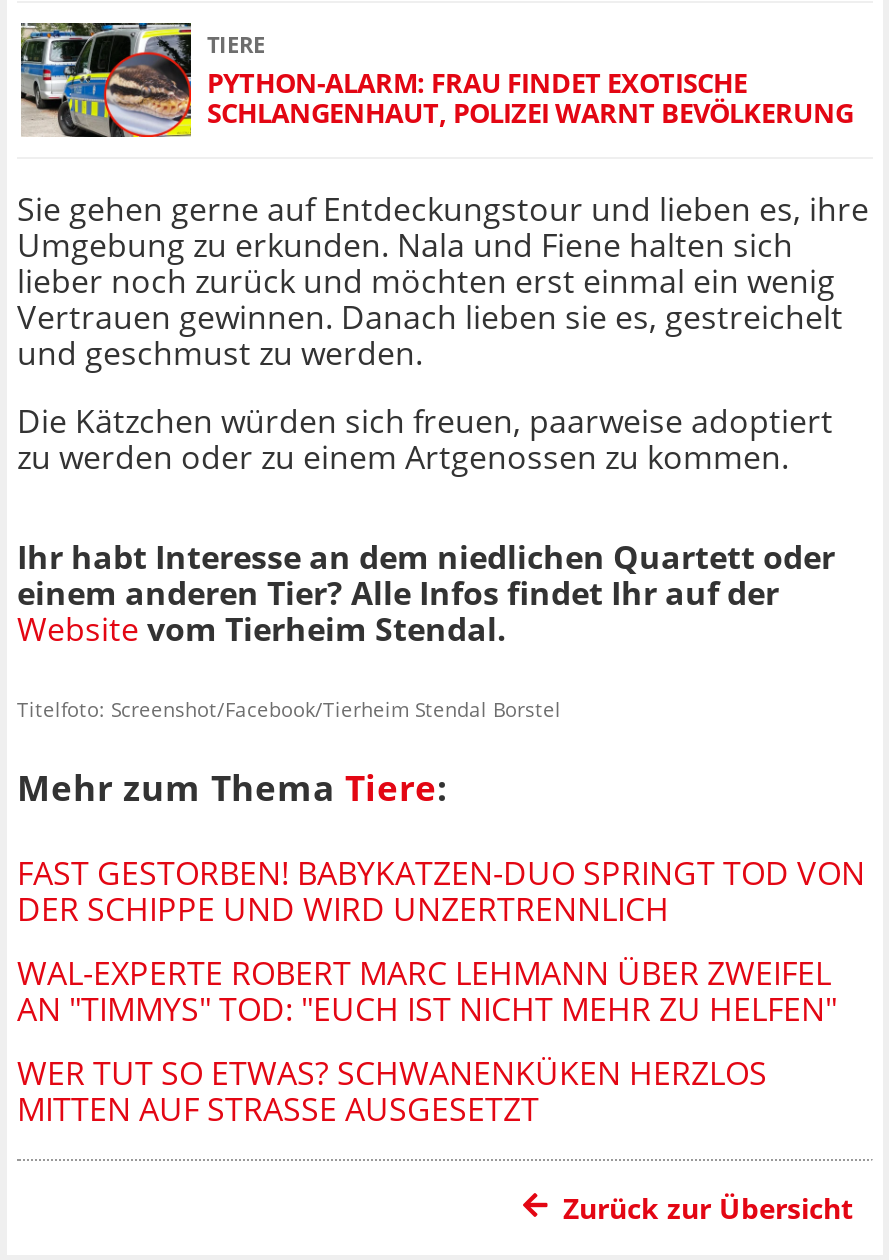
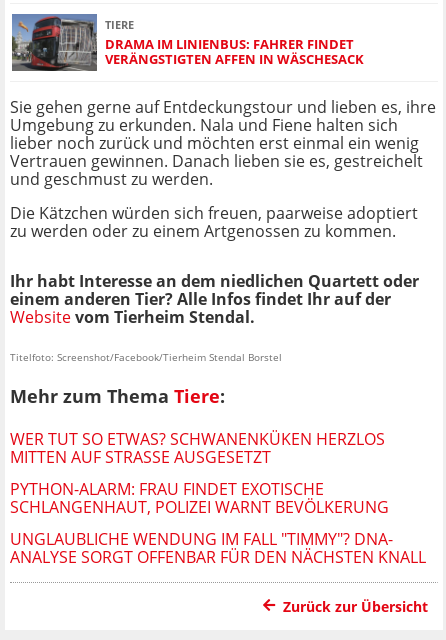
- [image]
+ [image]

moved down: PYTHON-ALARM: FRAU FINDET EXOTISCHE | SCHLANGENHAUT, POLIZEI WARNT BEVÖLKERUNG

+ DRAMA IM LINIENBUS: FAHRER FINDET
+ VERÄNGSTIGTEN AFFEN IN WÄSCHESACK

- FAST GESTORBEN! BABYKATZEN-DUO SPRINGT TOD VON
- DER SCHIPPE UND WIRD UNZERTRENNLICH
- WAL-EXPERTE ROBERT MARC LEHMANN ÜBER ZWEIFEL
- AN "TIMMYS" TOD: "EUCH IST NICHT MEHR ZU HELFEN"

moved up: WER TUT SO ETWAS? SCHWANENKÜKEN HERZLOS | MITTEN AUF STRASSE AUSGESETZT

+ UNGLAUBLICHE WENDUNG IM FALL "TIMMY"? DNA-
+ ANALYSE SORGT OFFENBAR FÜR DEN NÄCHSTEN KNALL
